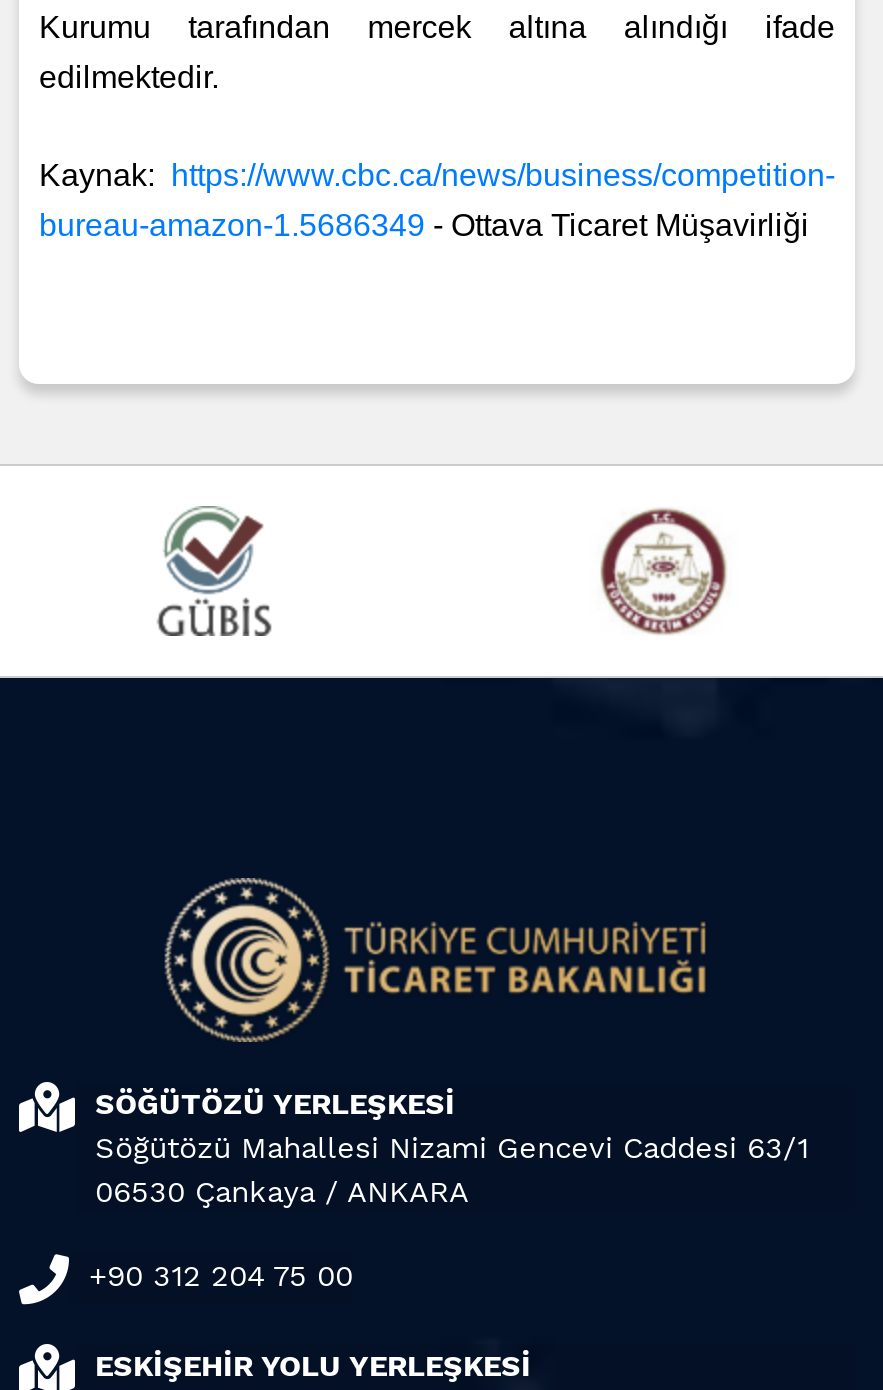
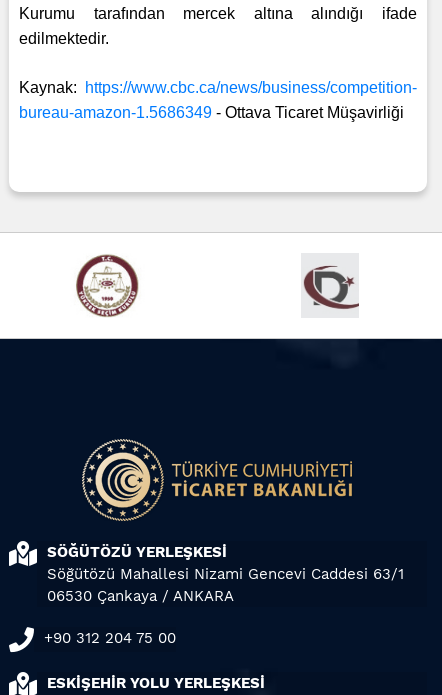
- [image]
+ [image]

- [image]
+ [image]
